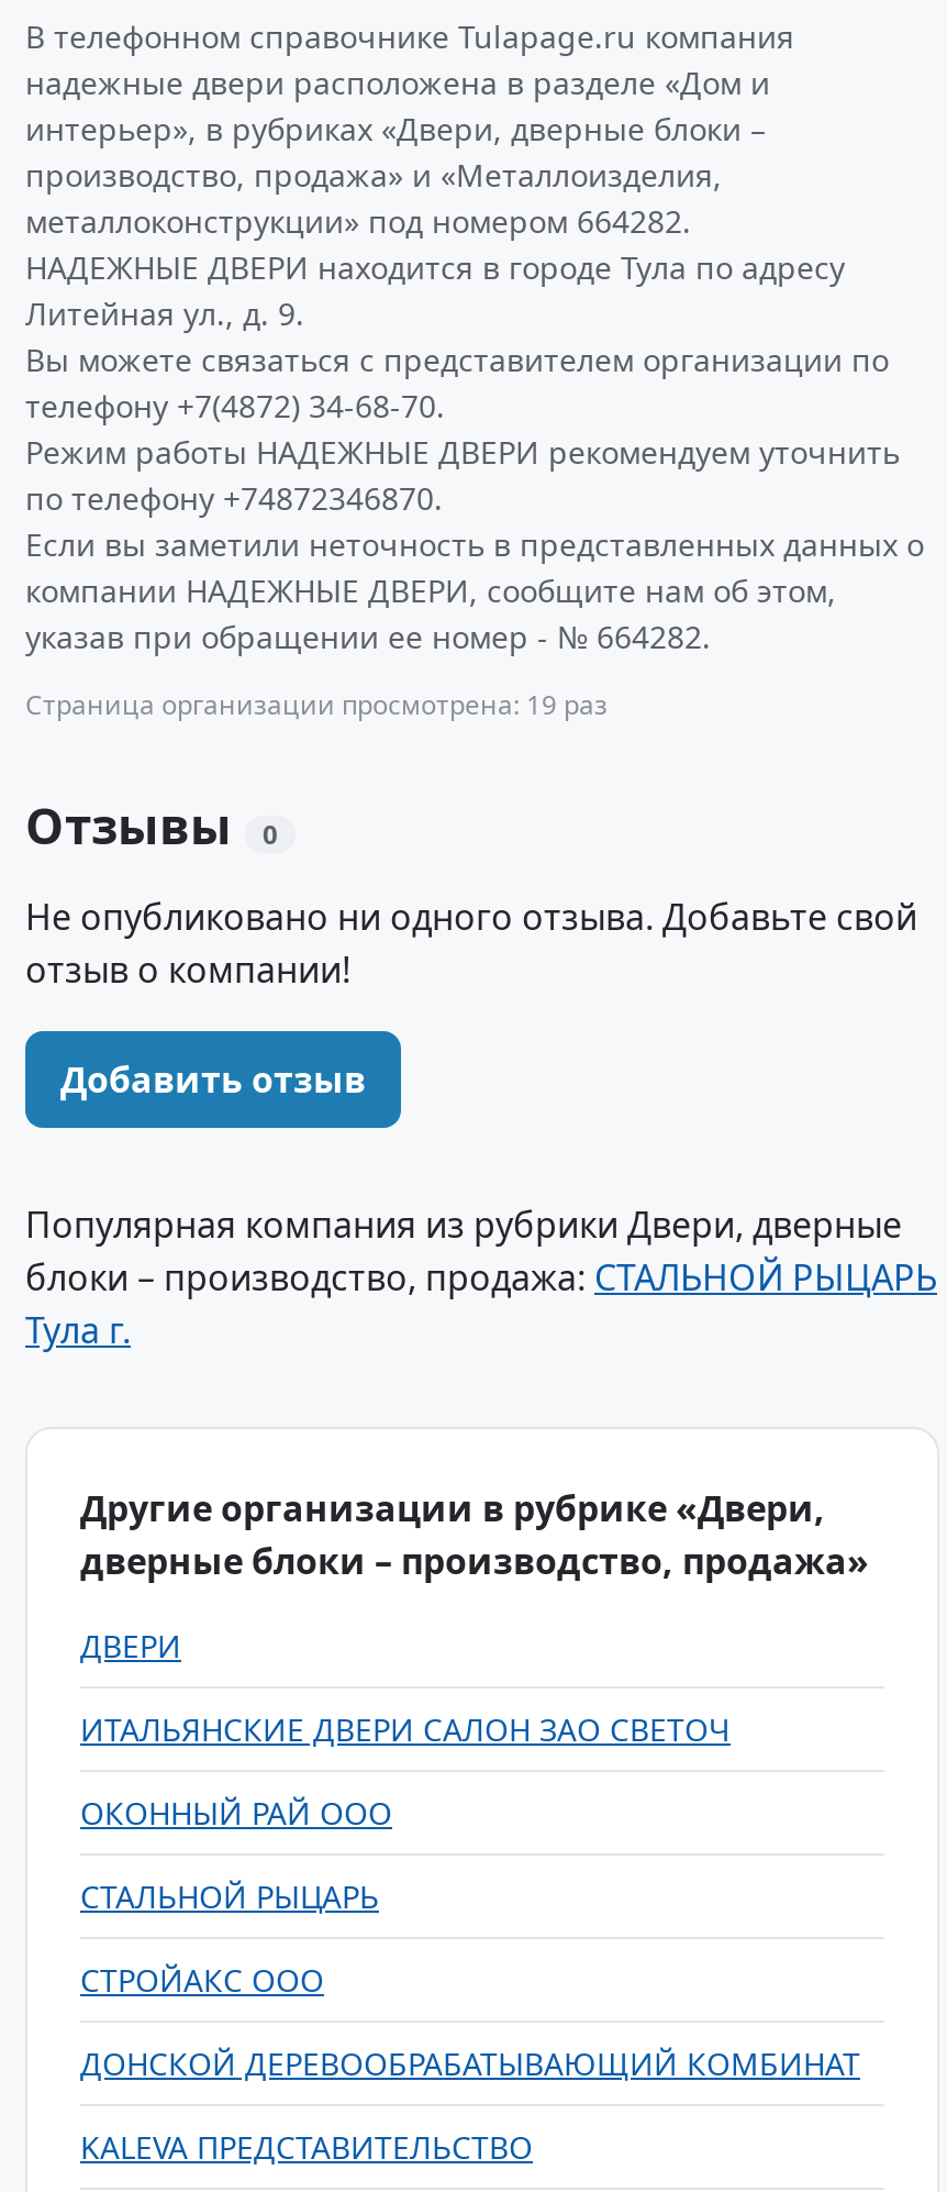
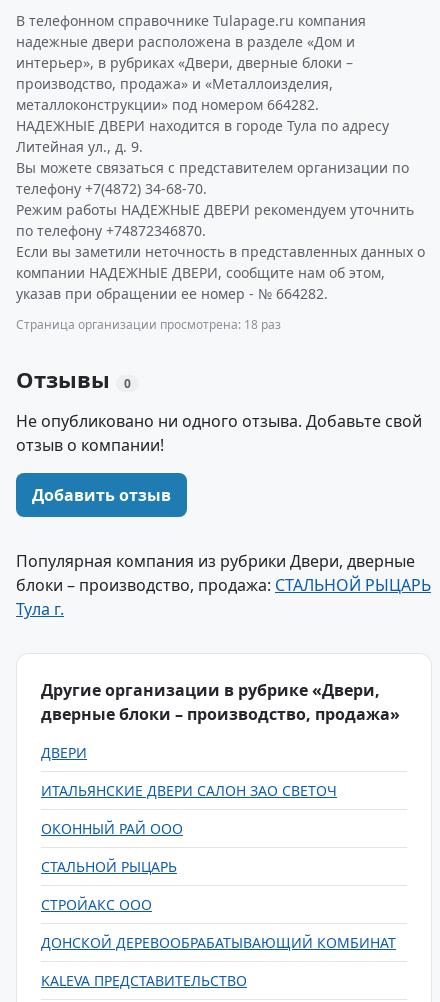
- Страница организации просмотрена: 19 раз
+ Страница организации просмотрена: 18 раз
